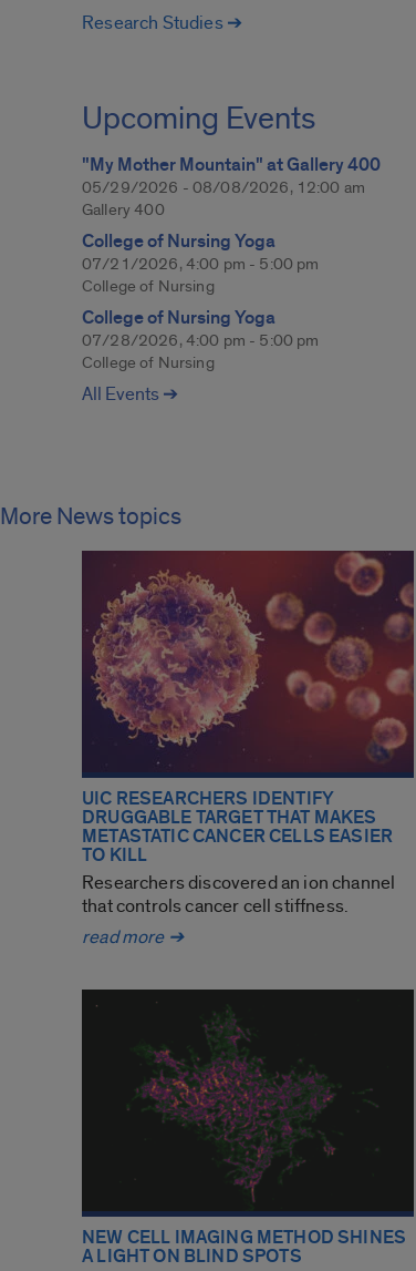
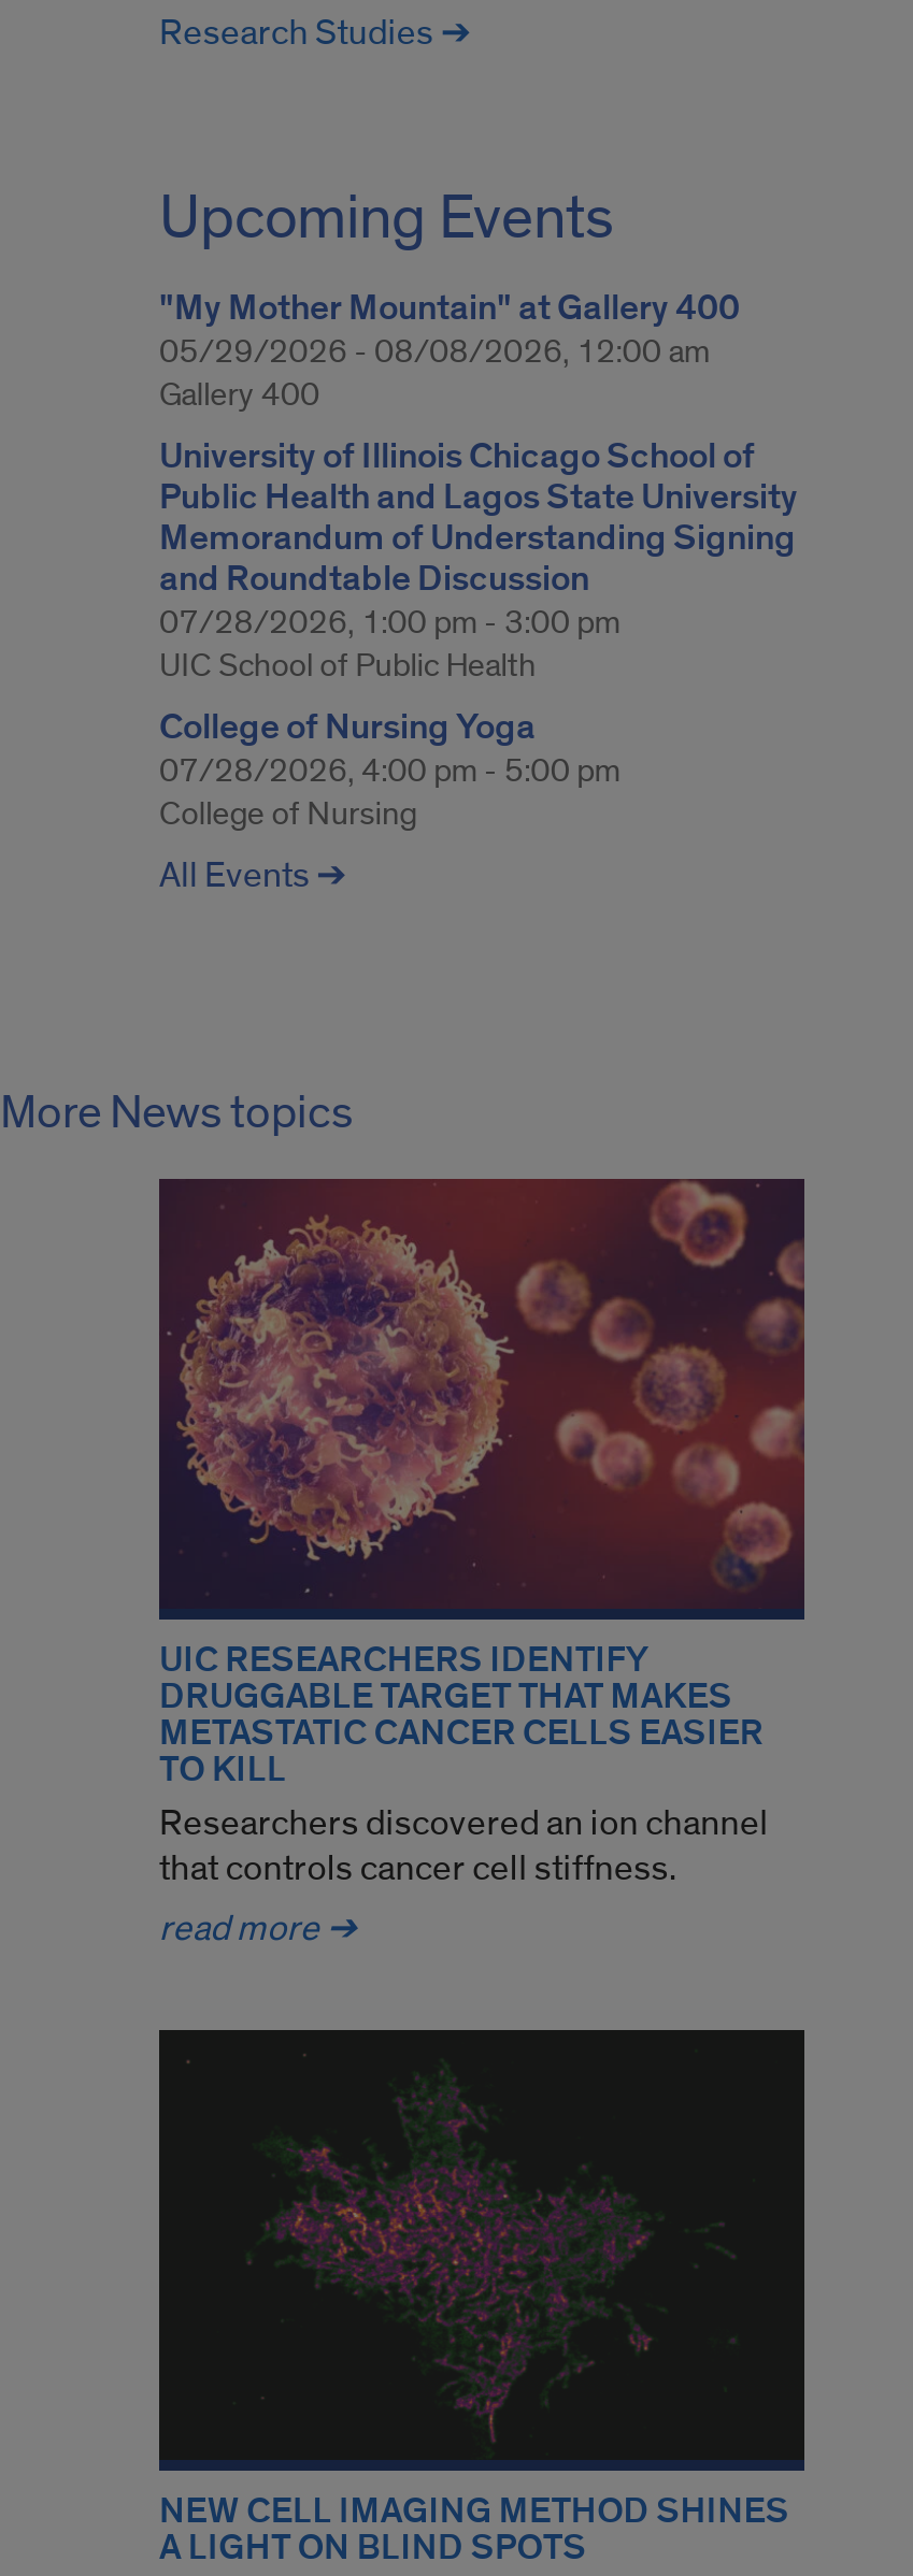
- College of Nursing Yoga
- 07/21/2026, 4:00 pm - 5:00 pm
- College of Nursing
+ University of Illinois Chicago School of
+ Public Health and Lagos State University
+ Memorandum of Understanding Signing
+ and Roundtable Discussion
+ 07/28/2026, 1:00 pm - 3:00 pm
+ UIC School of Public Health
